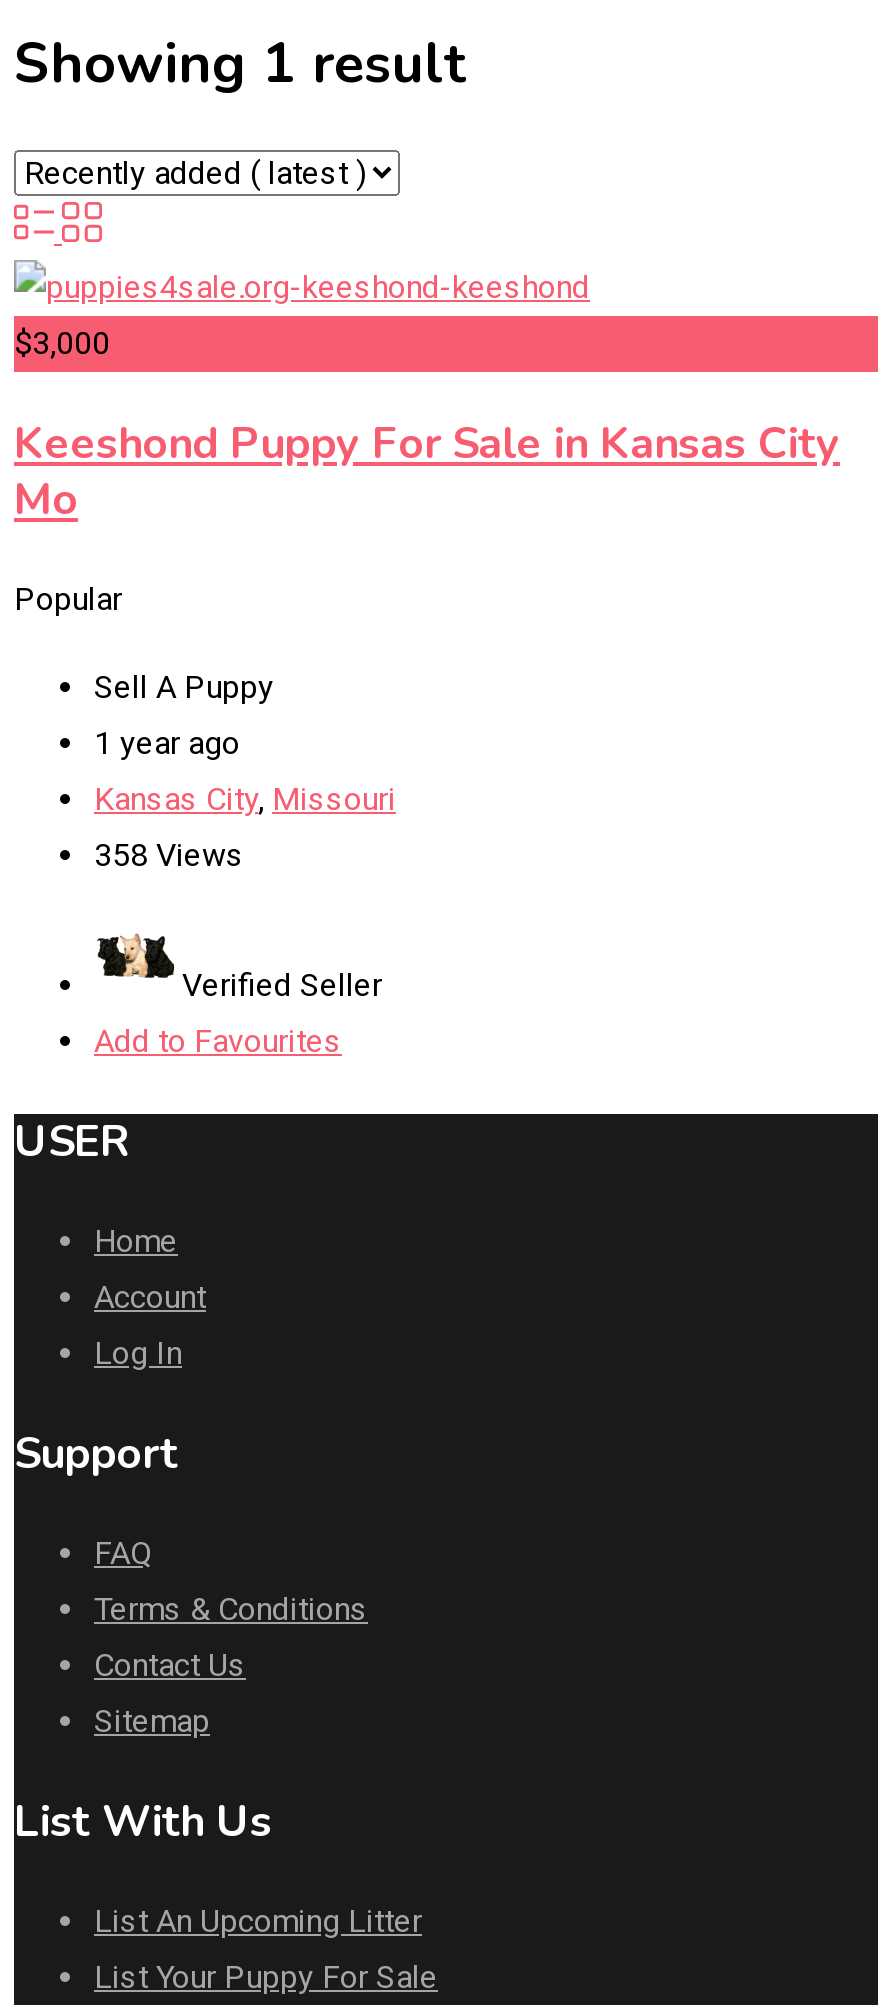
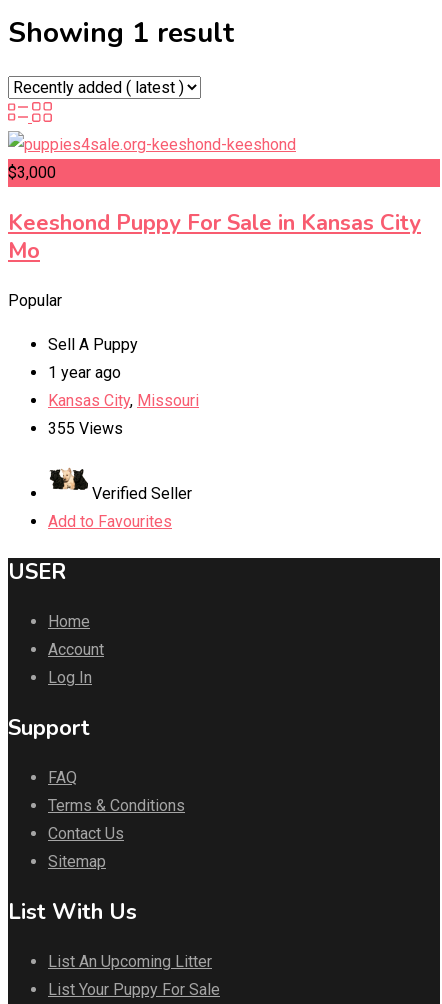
- 358 Views
+ 355 Views
